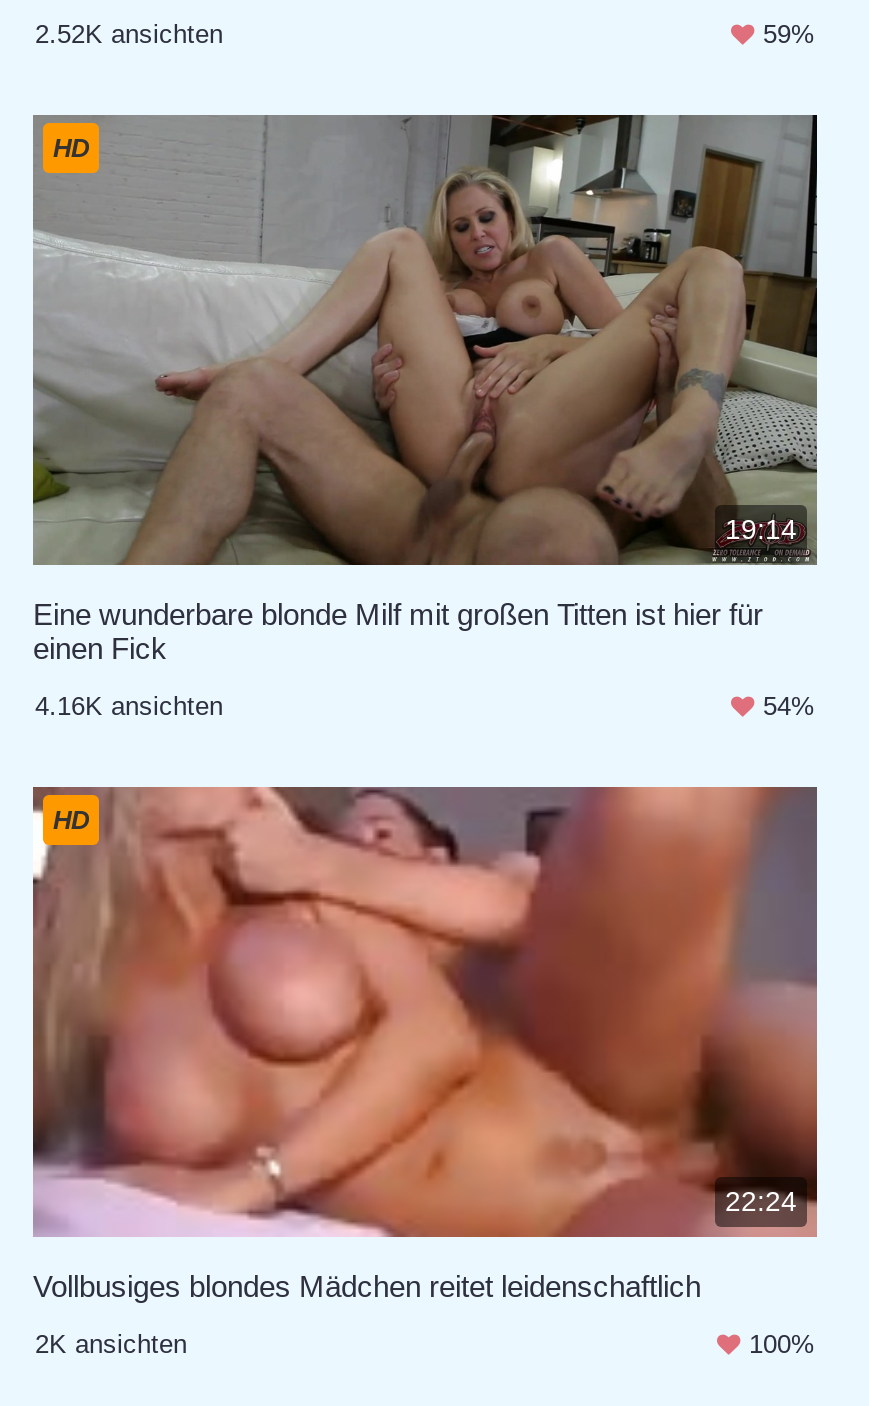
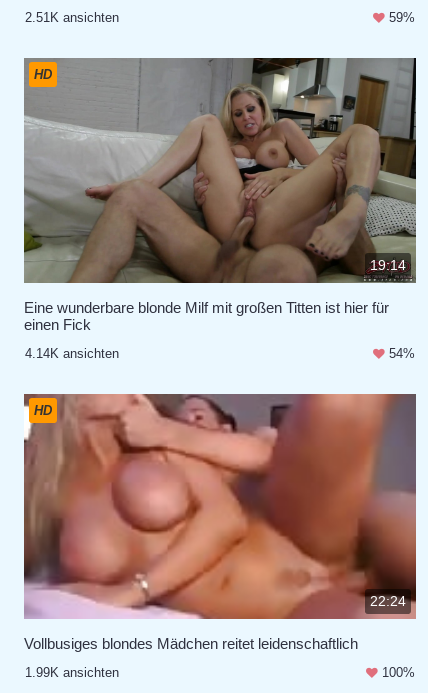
- 2.52K ansichten
+ 2.51K ansichten

- 4.16K ansichten
+ 4.14K ansichten

- 2K ansichten
+ 1.99K ansichten
